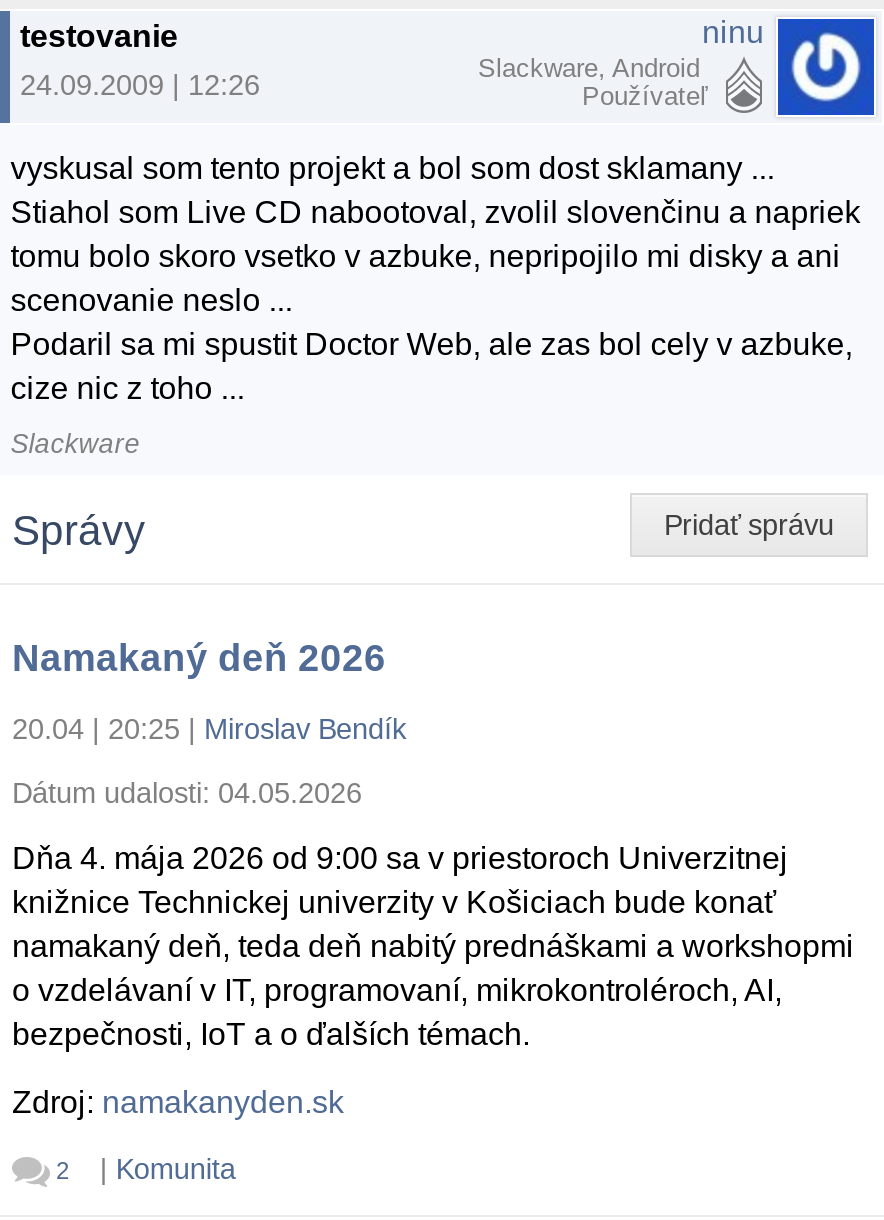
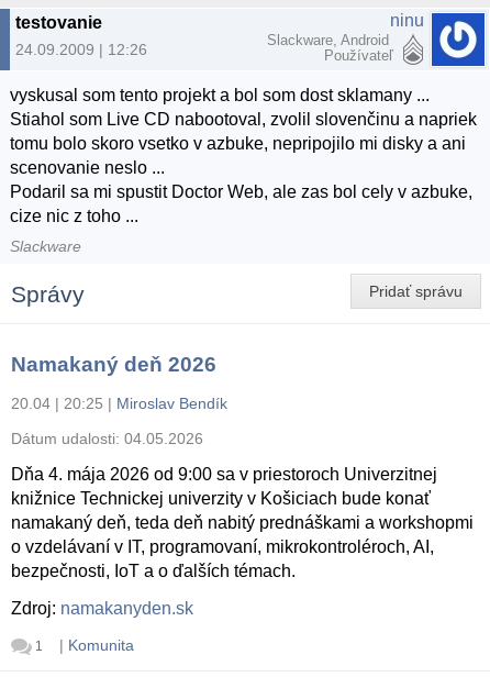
- 2
+ 1
